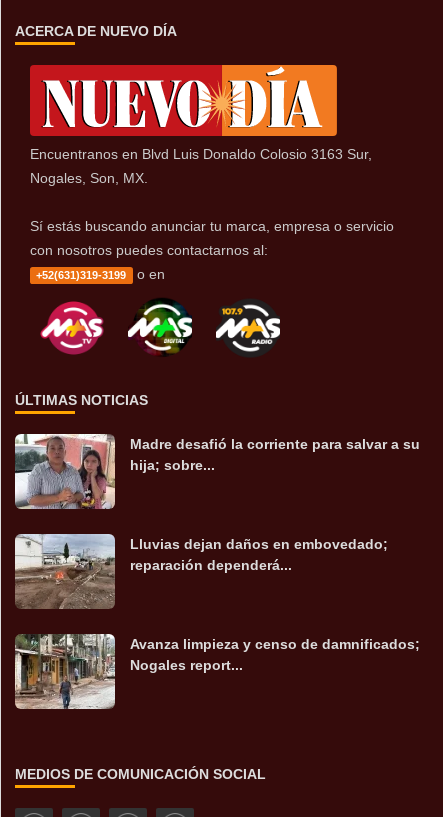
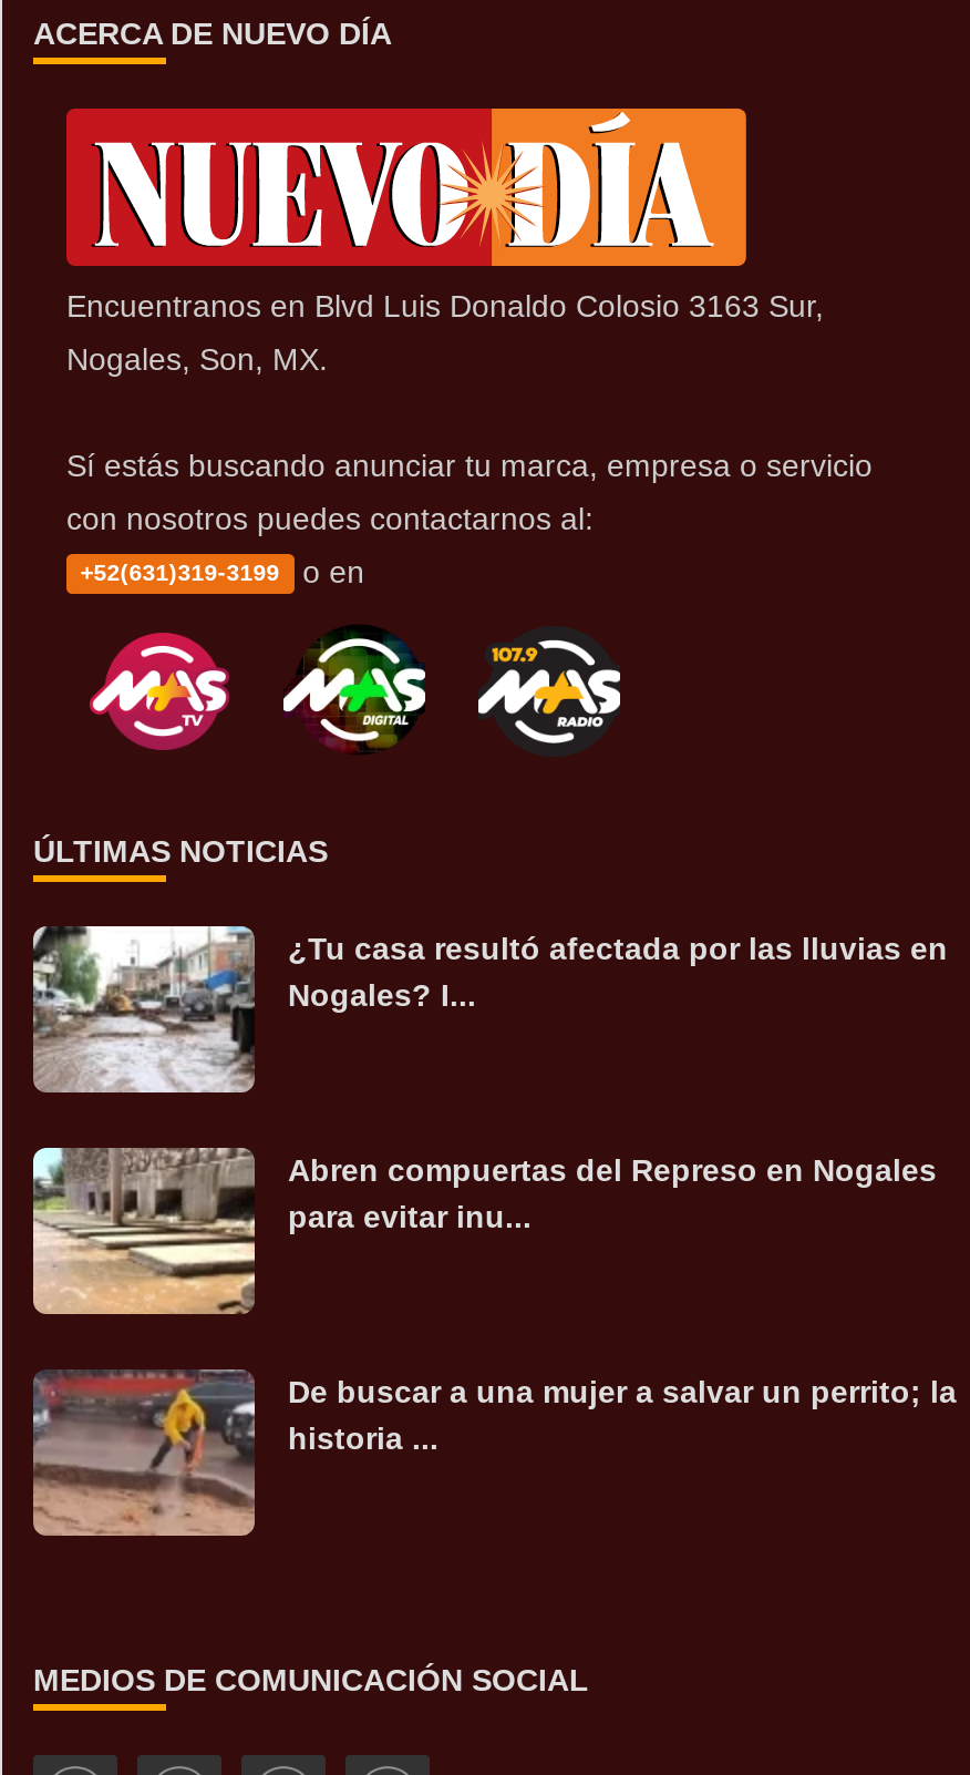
- [image]
- Madre desafió la corriente para salvar a su
- hija; sobre...
+ [image]
+ ¿Tu casa resultó afectada por las lluvias en
+ Nogales? I...

- [image]
- Lluvias dejan daños en embovedado;
- reparación dependerá...
+ [image]
+ Abren compuertas del Represo en Nogales
+ para evitar inu...

- [image]
- Avanza limpieza y censo de damnificados;
- Nogales report...
+ [image]
+ De buscar a una mujer a salvar un perrito; la
+ historia ...
